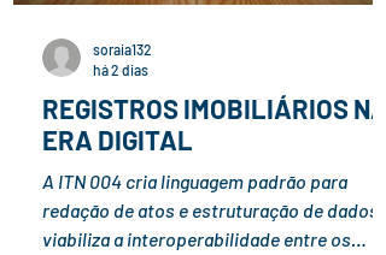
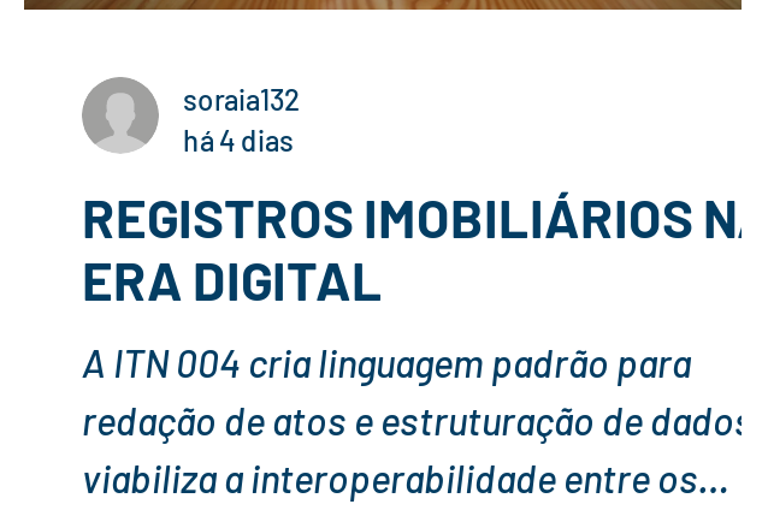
- há 2 dias
+ há 4 dias
